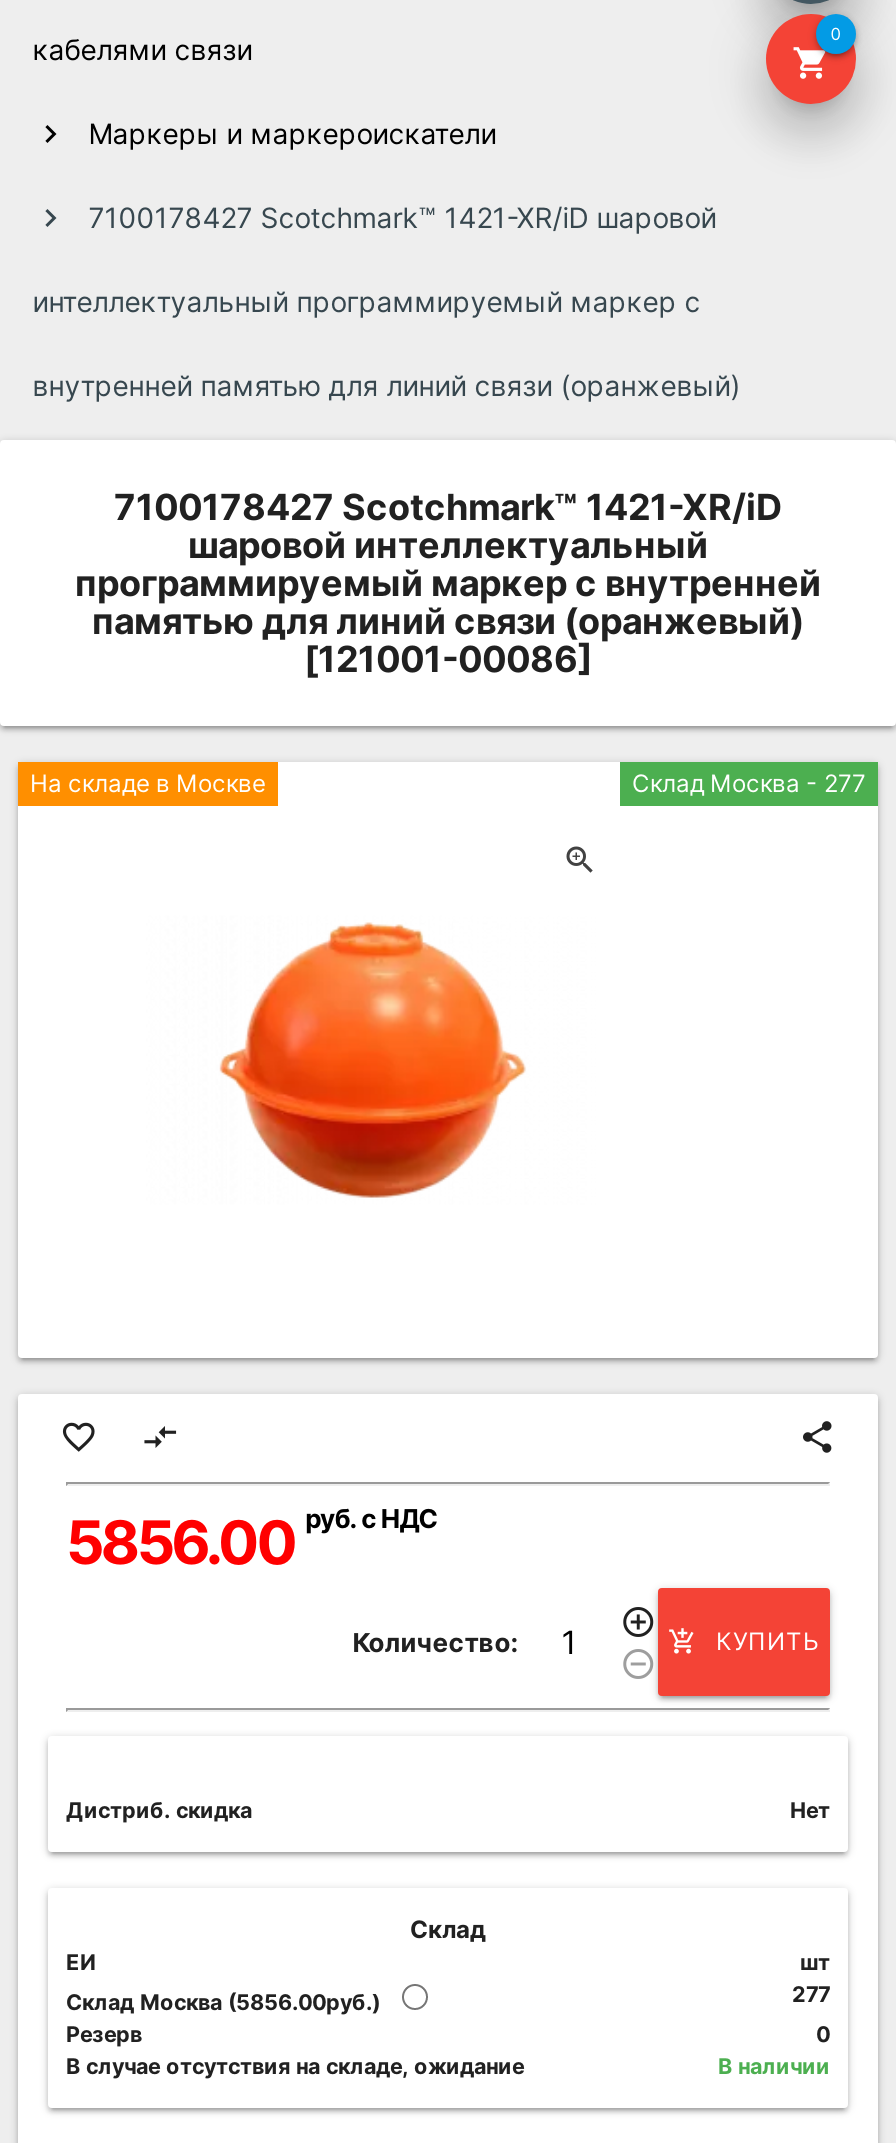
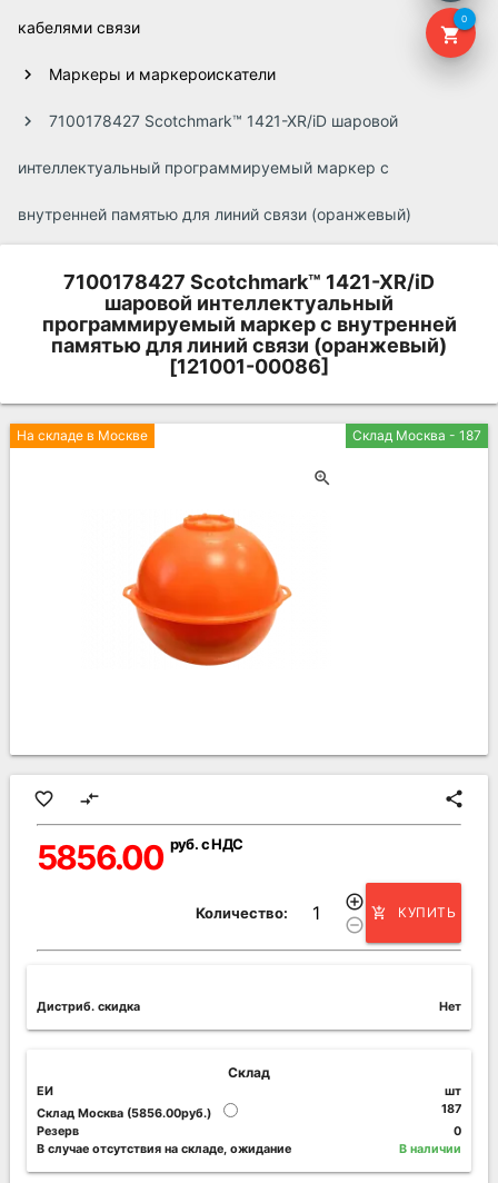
- Склад Москва - 277
+ Склад Москва - 187

- 277
+ 187
